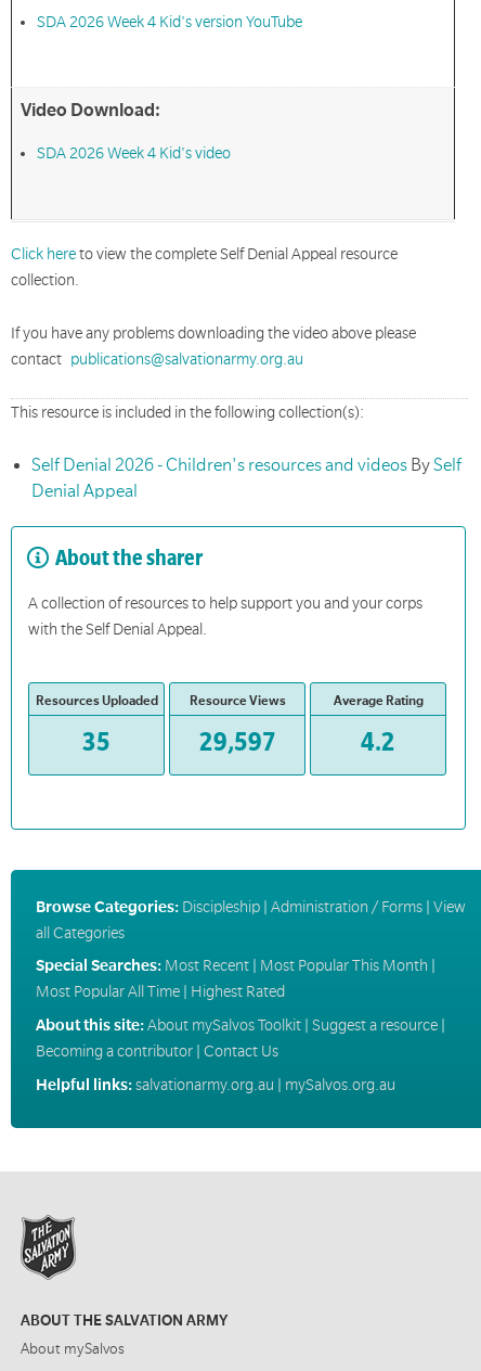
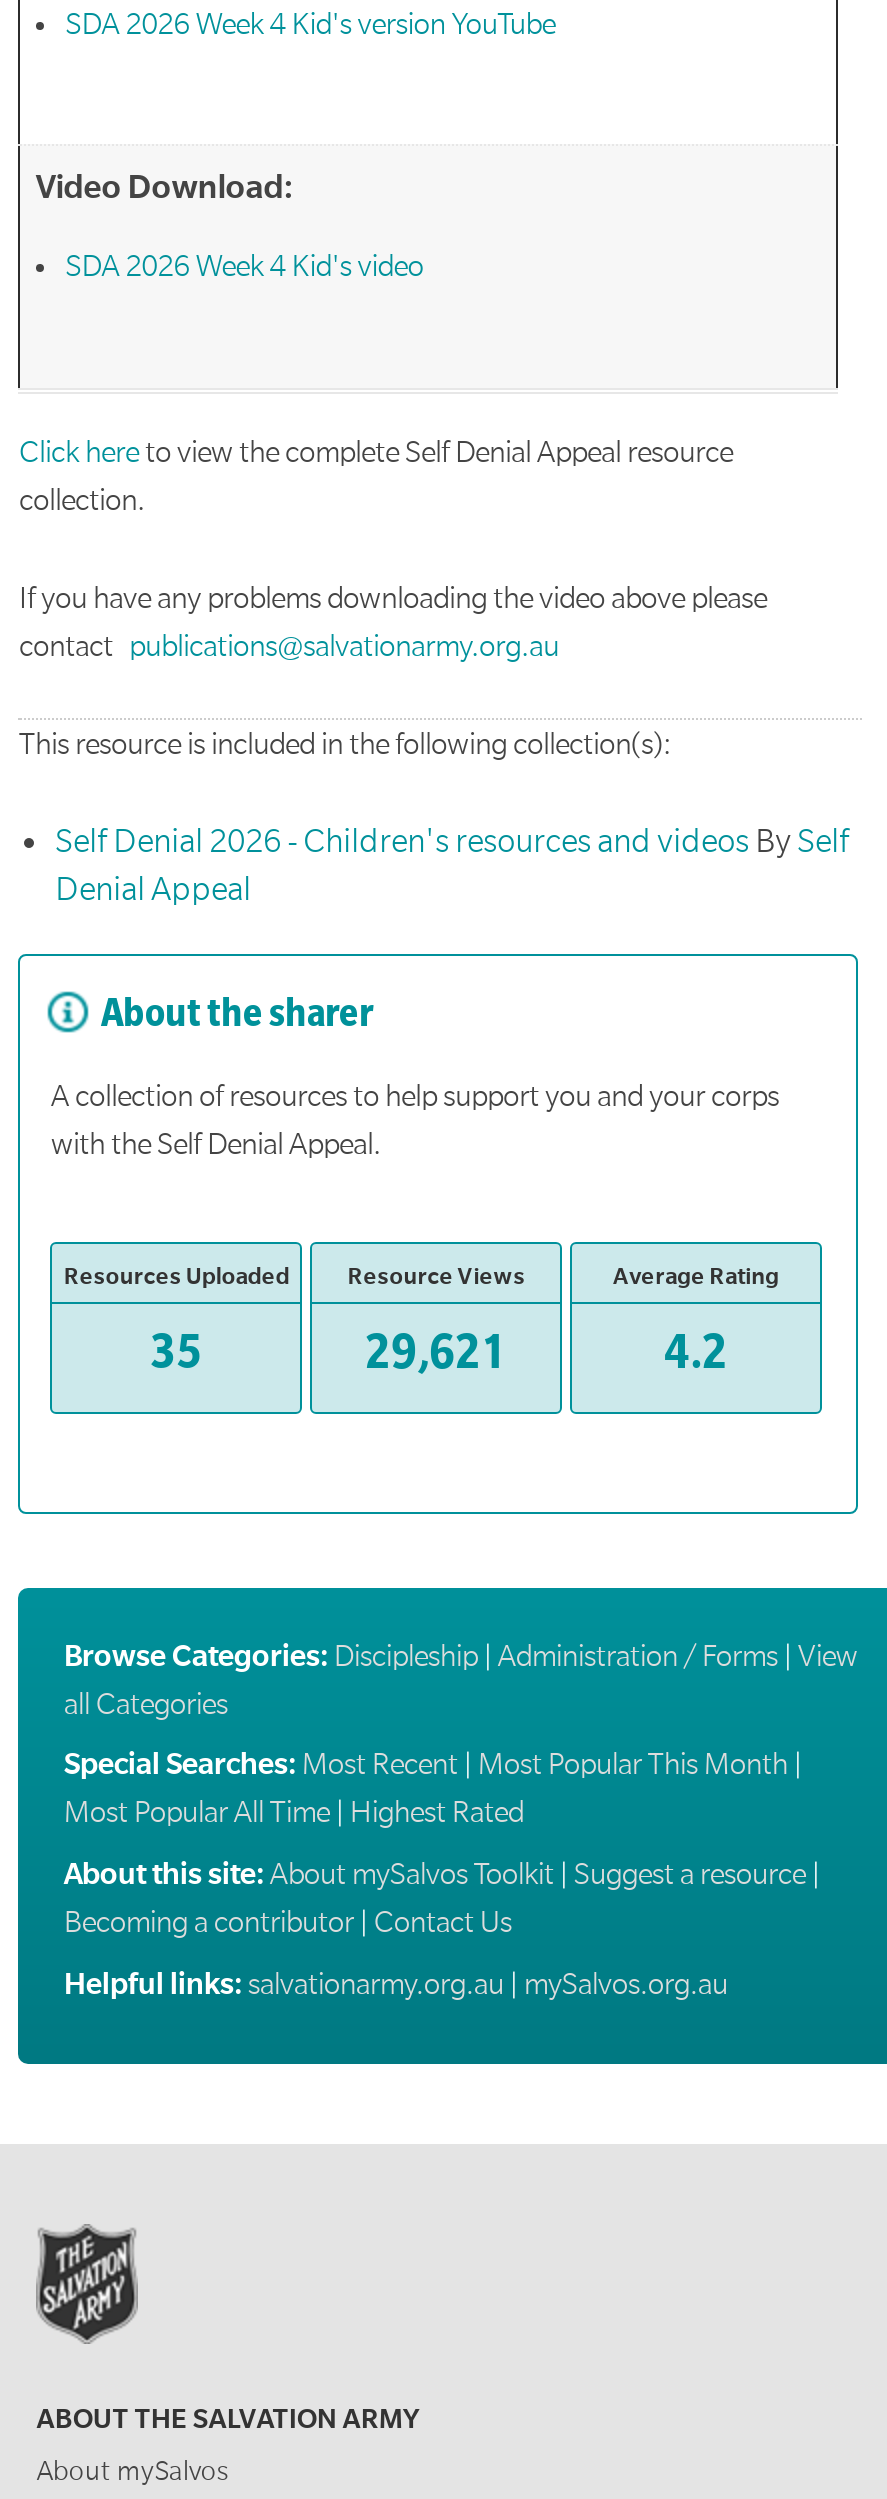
- 29,597
+ 29,621
